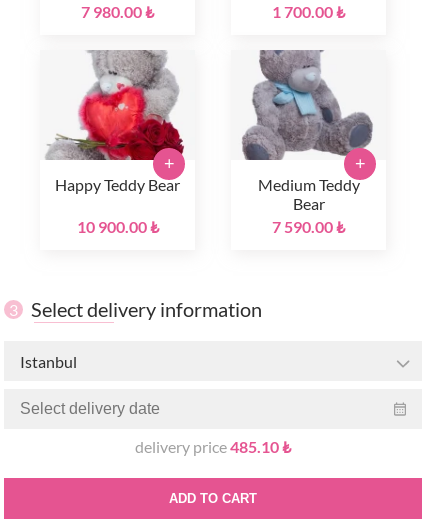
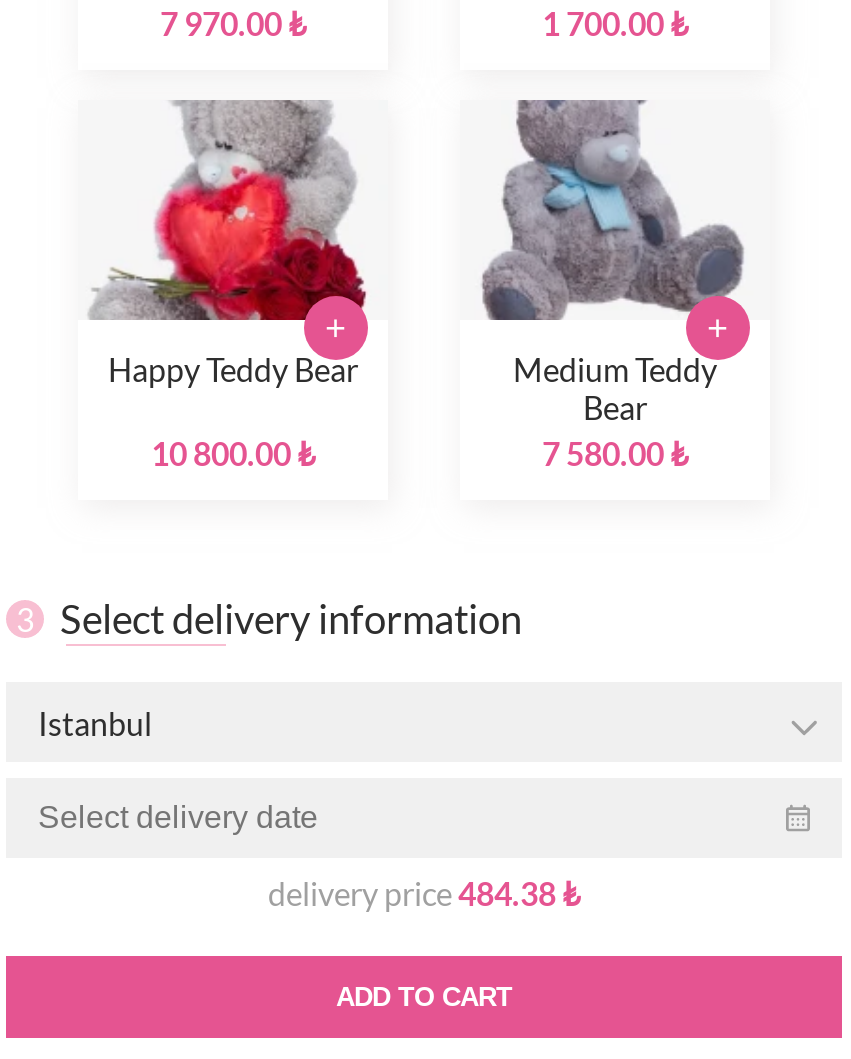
- 7 980.00 ₺
+ 7 970.00 ₺

- 10 900.00 ₺
+ 10 800.00 ₺

- 7 590.00 ₺
+ 7 580.00 ₺

- delivery price 485.10 ₺
+ delivery price 484.38 ₺
